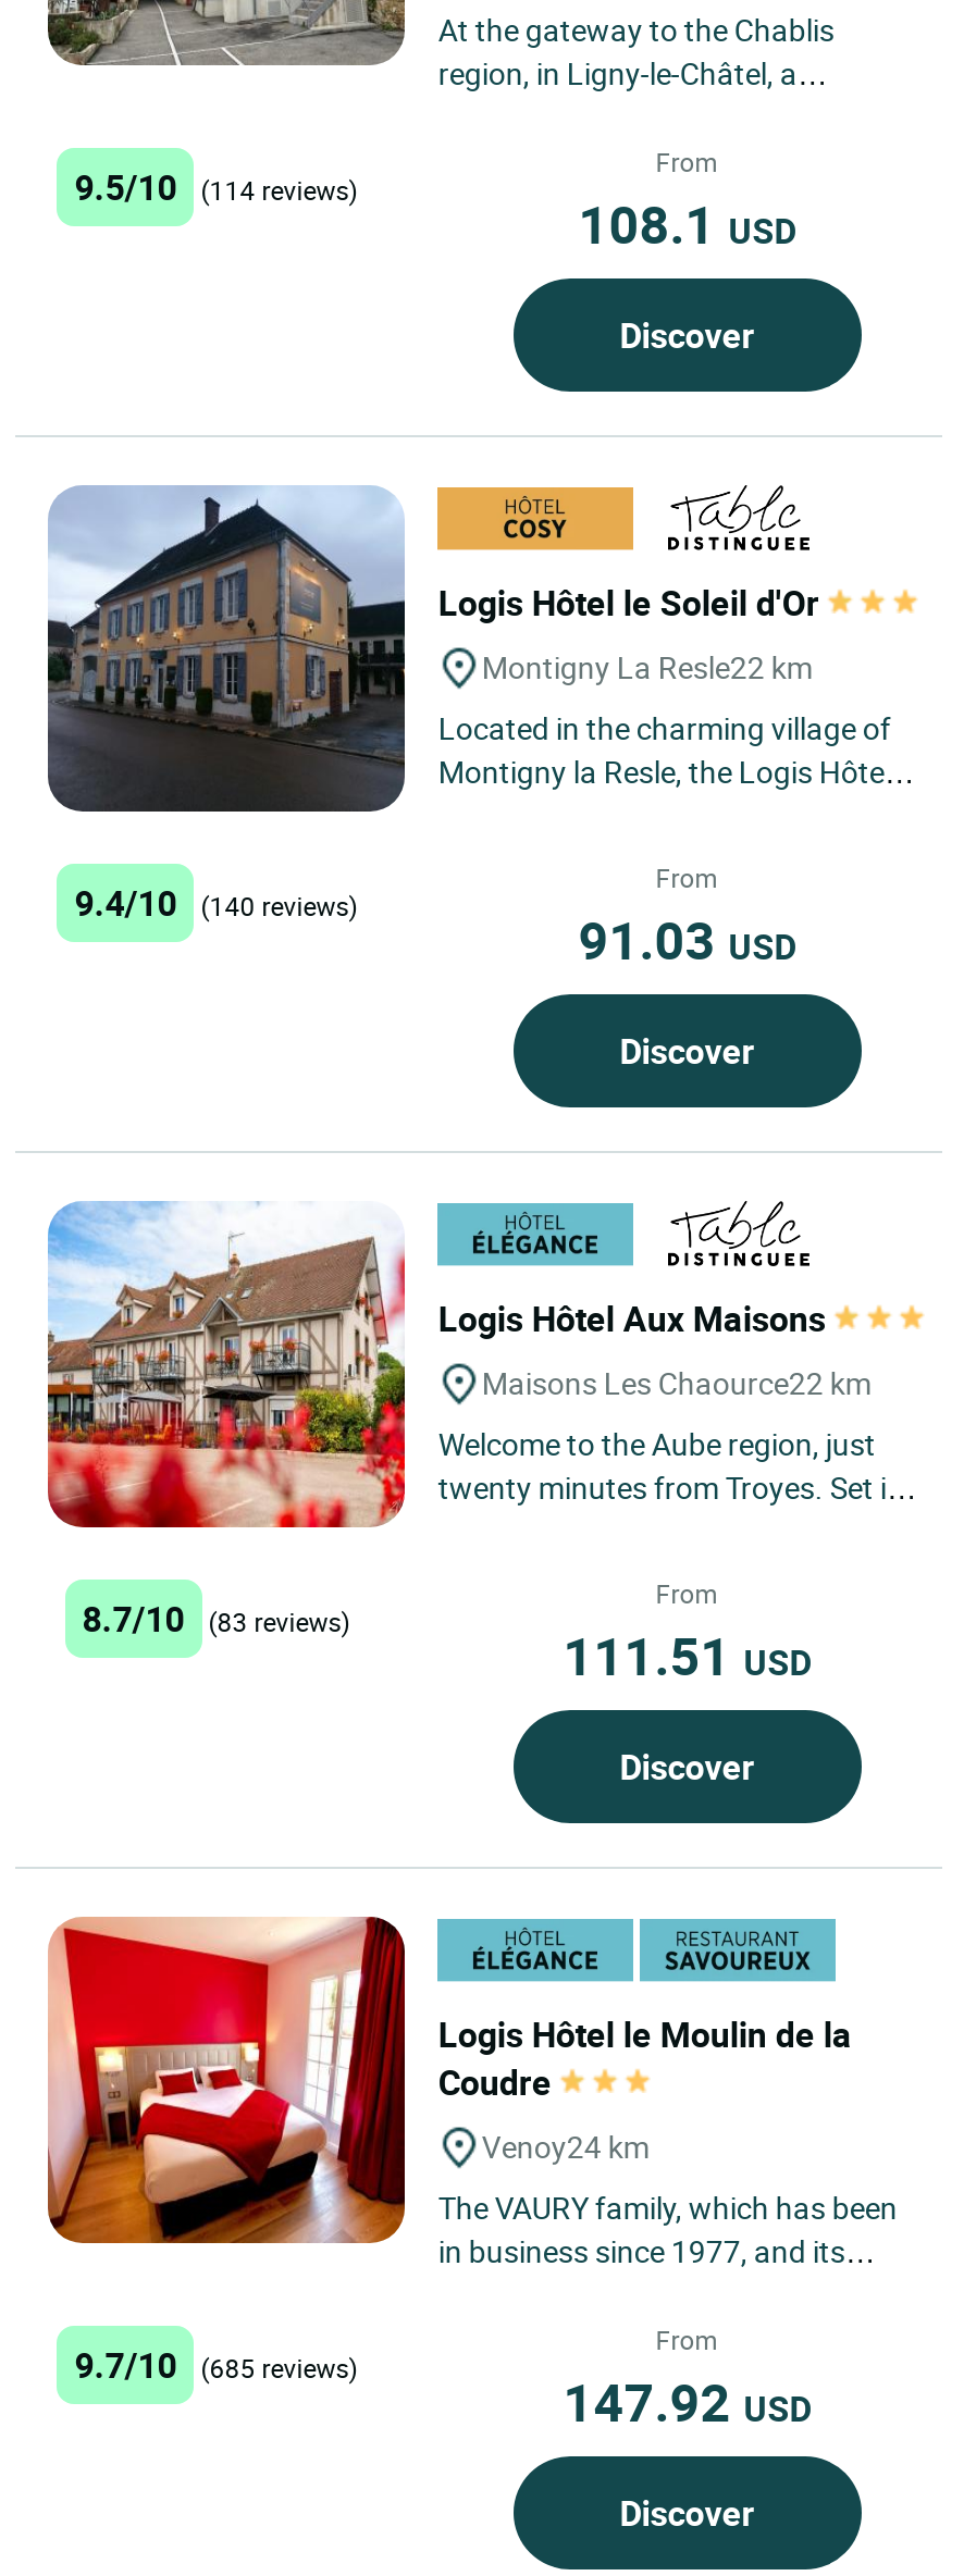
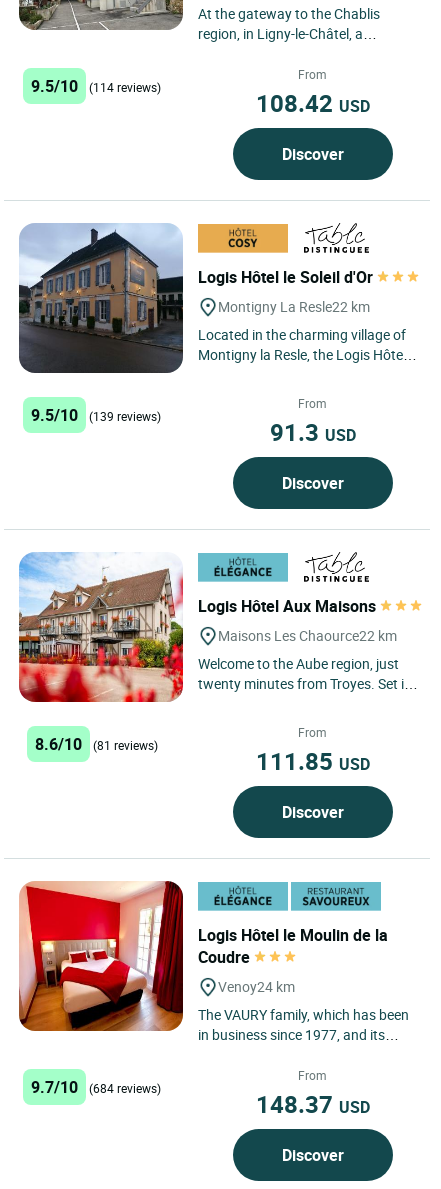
- 108.1 USD
+ 108.42 USD

- 9.4/10
+ 9.5/10

- (140 reviews)
+ (139 reviews)

- 91.03 USD
+ 91.3 USD

- 8.7/10
+ 8.6/10

- (83 reviews)
+ (81 reviews)

- 111.51 USD
+ 111.85 USD

- 9.7/10 (685 reviews)
+ 9.7/10 (684 reviews)

- 147.92 USD
+ 148.37 USD
